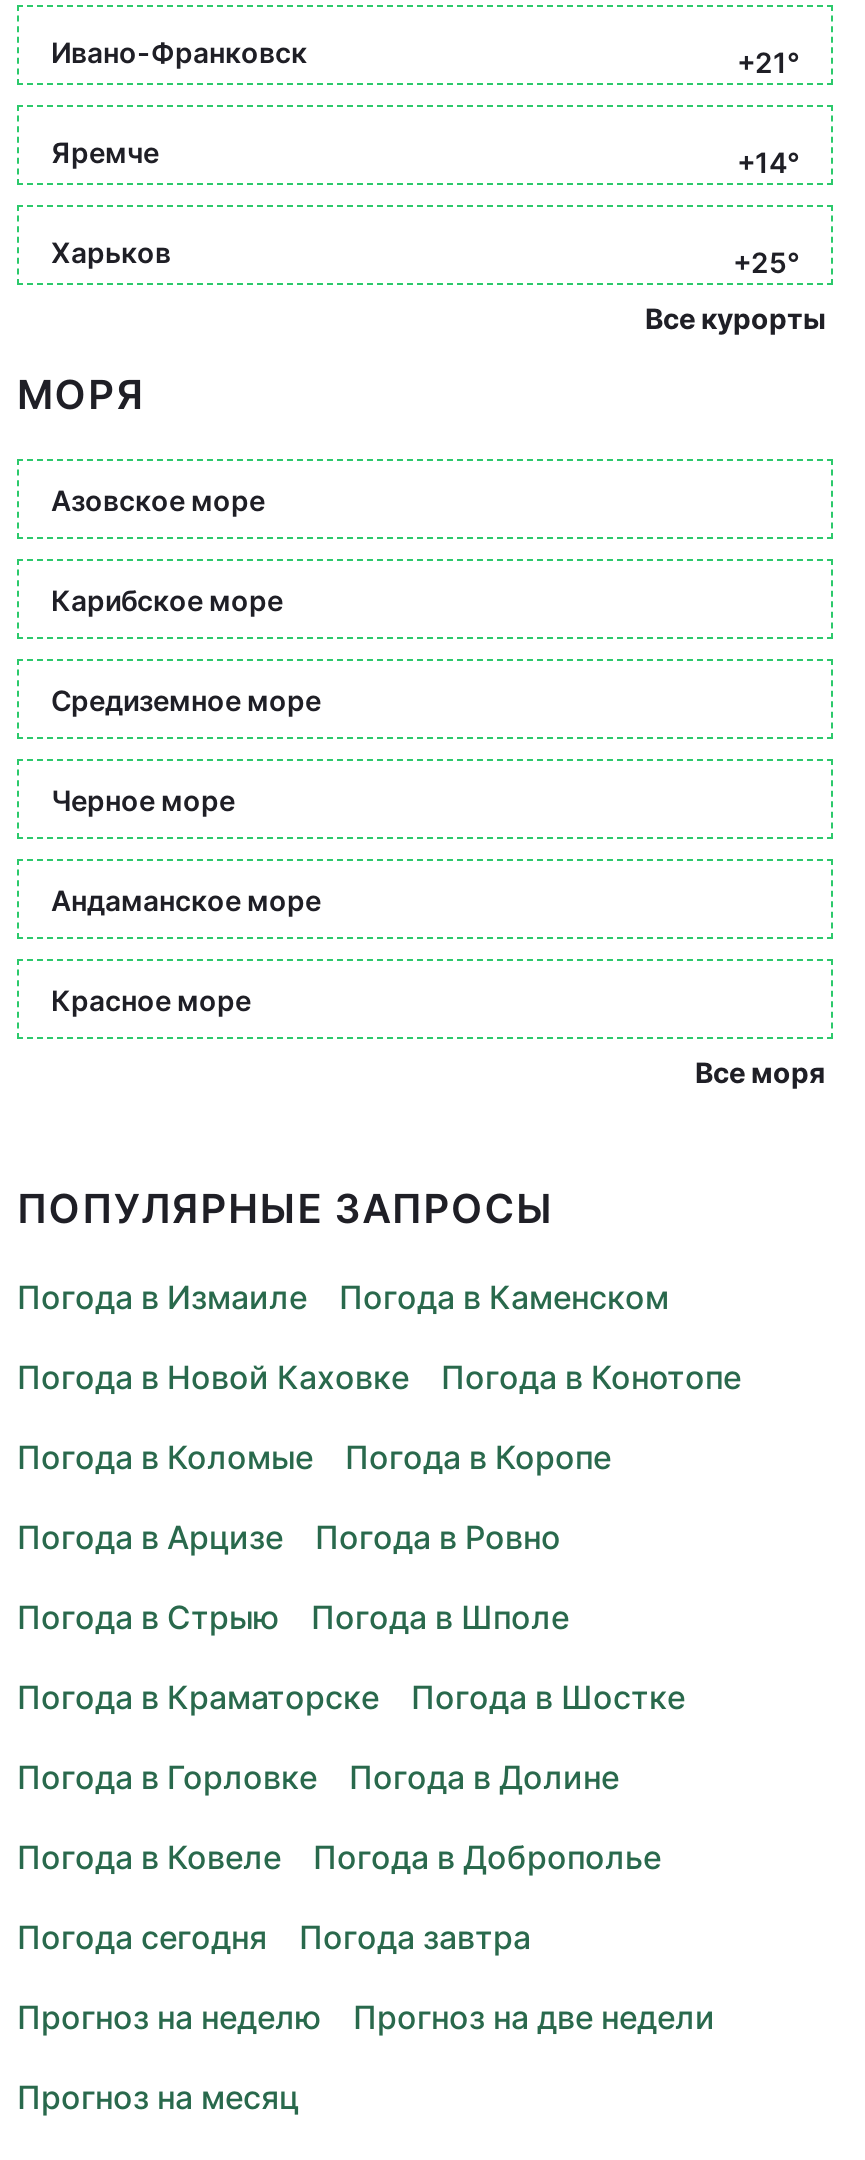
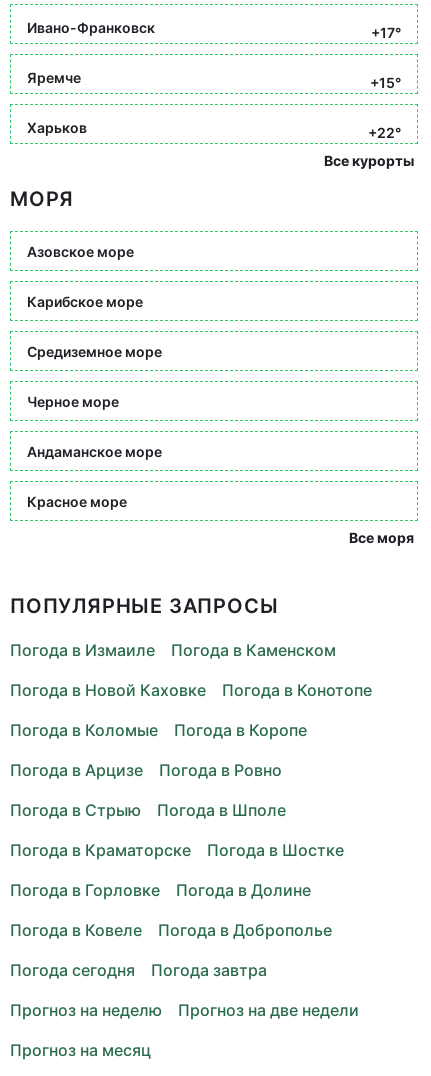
- +21°
+ +17°

- +14°
+ +15°

- +25°
+ +22°
